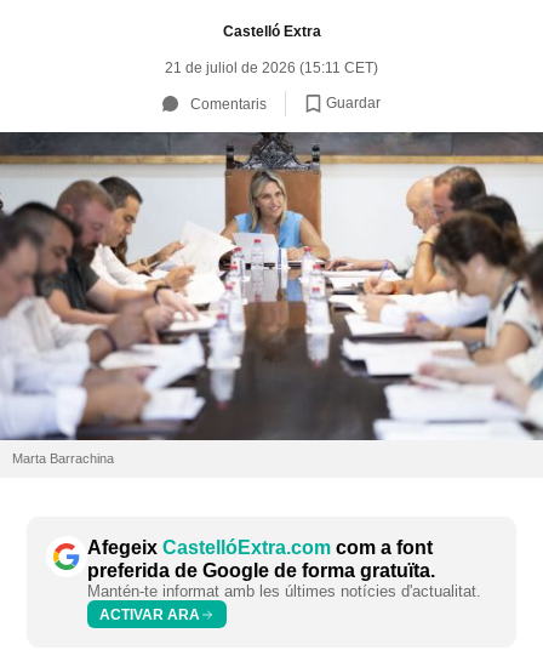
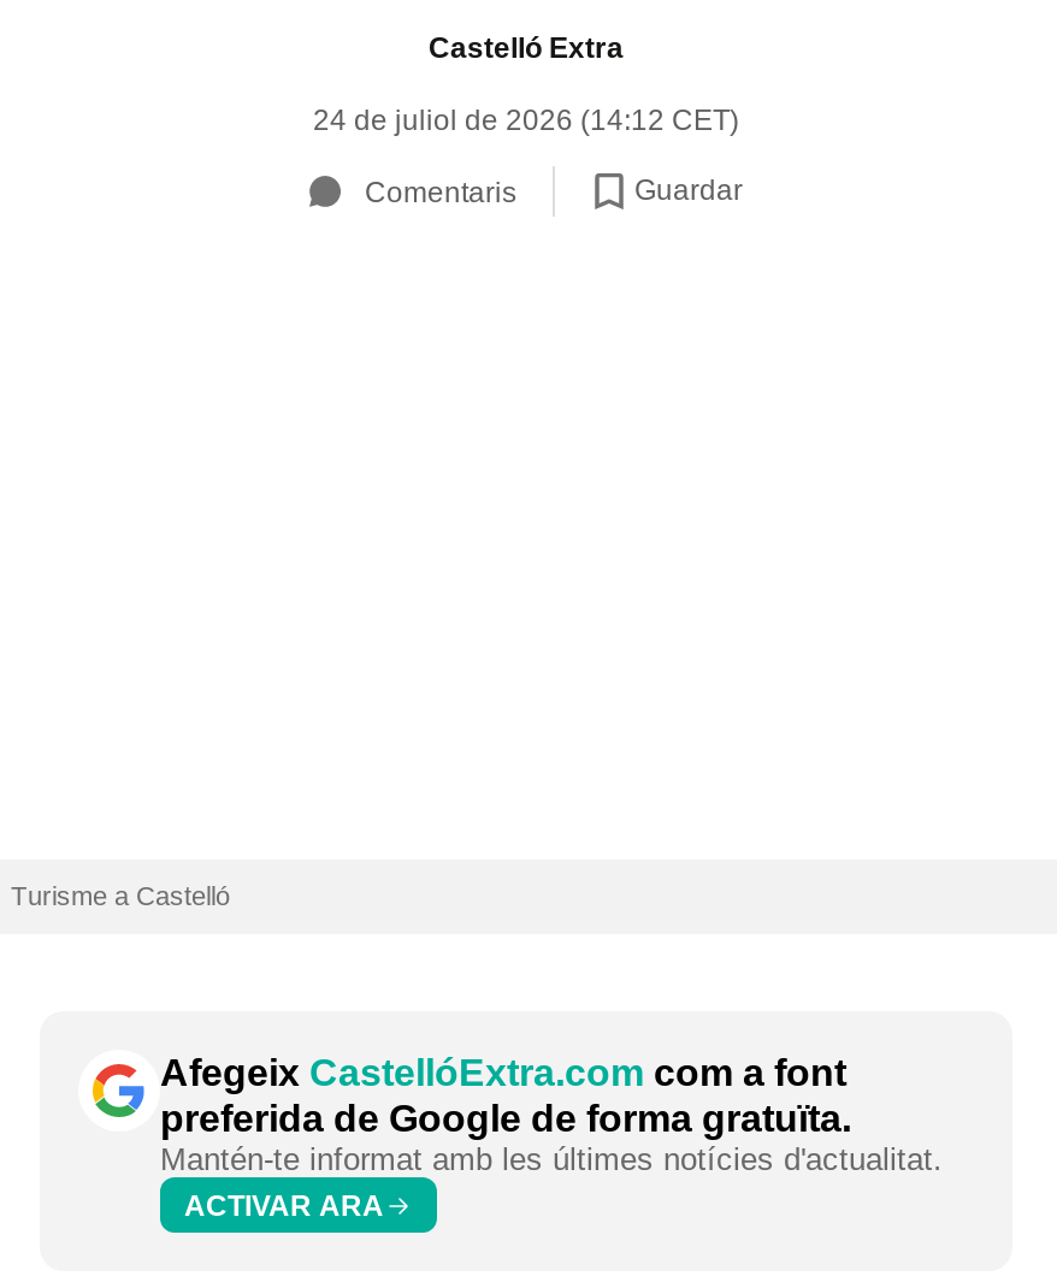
- 21 de juliol de 2026 (15:11 CET)
+ 24 de juliol de 2026 (14:12 CET)

- [image]

- Marta Barrachina
+ Turisme a Castelló
